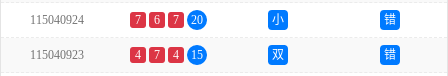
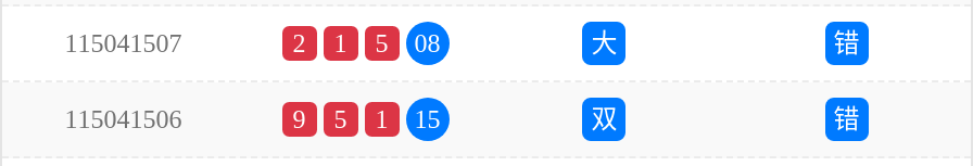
- 115040924
- 7
- 6
- 7
- 20
- 小
+ 115041507
+ 2
+ 1
+ 5
+ 08
+ 大

- 115040923
+ 115041506

- 4
+ 9

- 7
+ 5

- 4
+ 1
